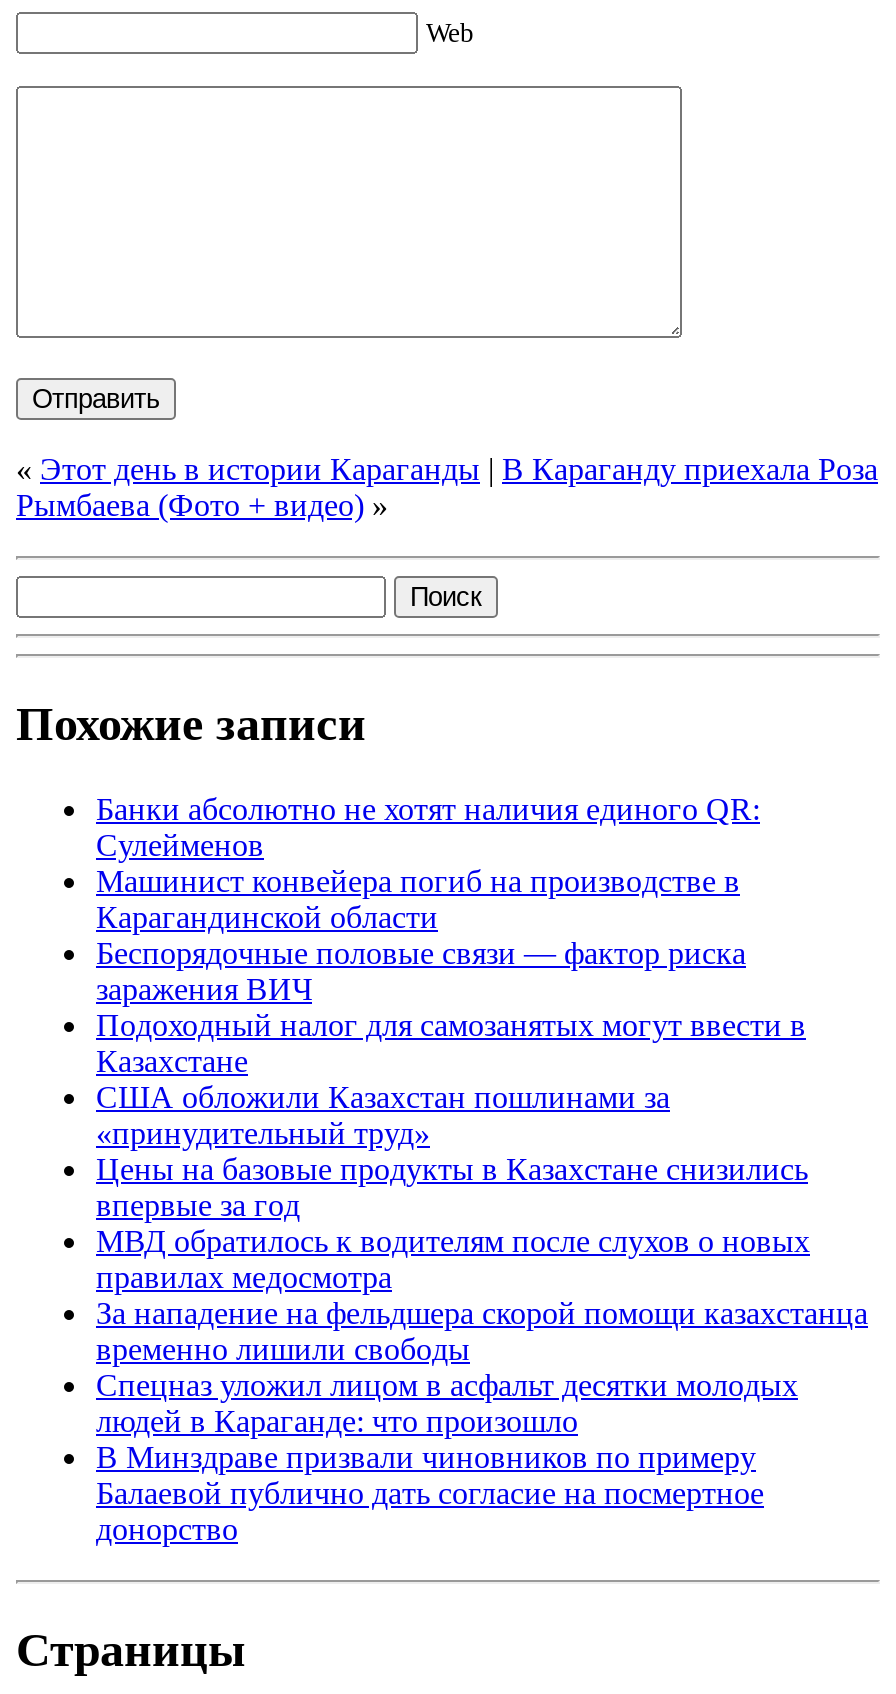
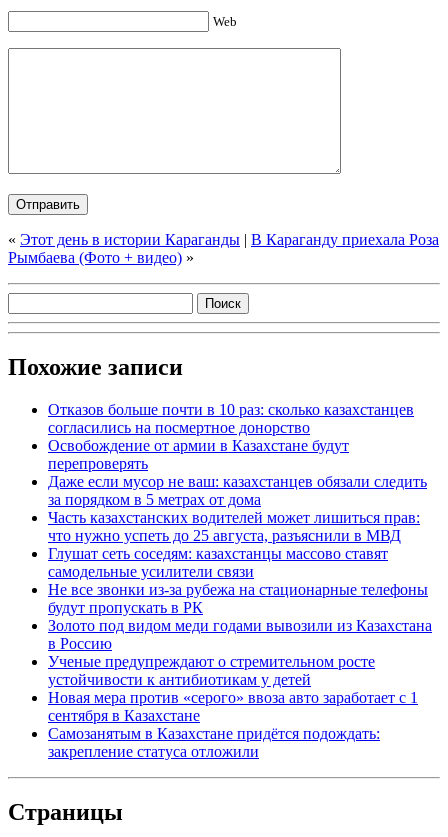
- Банки абсолютно не хотят наличия единого QR:
- Сулейменов
- Машинист конвейера погиб на производстве в
- Карагандинской области
- Беспорядочные половые связи — фактор риска
- заражения ВИЧ
- Подоходный налог для самозанятых могут ввести в
- Казахстане
- США обложили Казахстан пошлинами за
- «принудительный труд»
- Цены на базовые продукты в Казахстане снизились
- впервые за год
- МВД обратилось к водителям после слухов о новых
- правилах медосмотра
- За нападение на фельдшера скорой помощи казахстанца
- временно лишили свободы
- Спецназ уложил лицом в асфальт десятки молодых
- людей в Караганде: что произошло
- В Минздраве призвали чиновников по примеру
- Балаевой публично дать согласие на посмертное
- донорство
+ Отказов больше почти в 10 раз: сколько казахстанцев
+ согласились на посмертное донорство
+ Освобождение от армии в Казахстане будут
+ перепроверять
+ Даже если мусор не ваш: казахстанцев обязали следить
+ за порядком в 5 метрах от дома
+ Часть казахстанских водителей может лишиться прав:
+ что нужно успеть до 25 августа, разъяснили в МВД
+ Глушат сеть соседям: казахстанцы массово ставят
+ самодельные усилители связи
+ Не все звонки из-за рубежа на стационарные телефоны
+ будут пропускать в РК
+ Золото под видом меди годами вывозили из Казахстана
+ в Россию
+ Ученые предупреждают о стремительном росте
+ устойчивости к антибиотикам у детей
+ Новая мера против «серого» ввоза авто заработает с 1
+ сентября в Казахстане
+ Самозанятым в Казахстане придётся подождать:
+ закрепление статуса отложили
